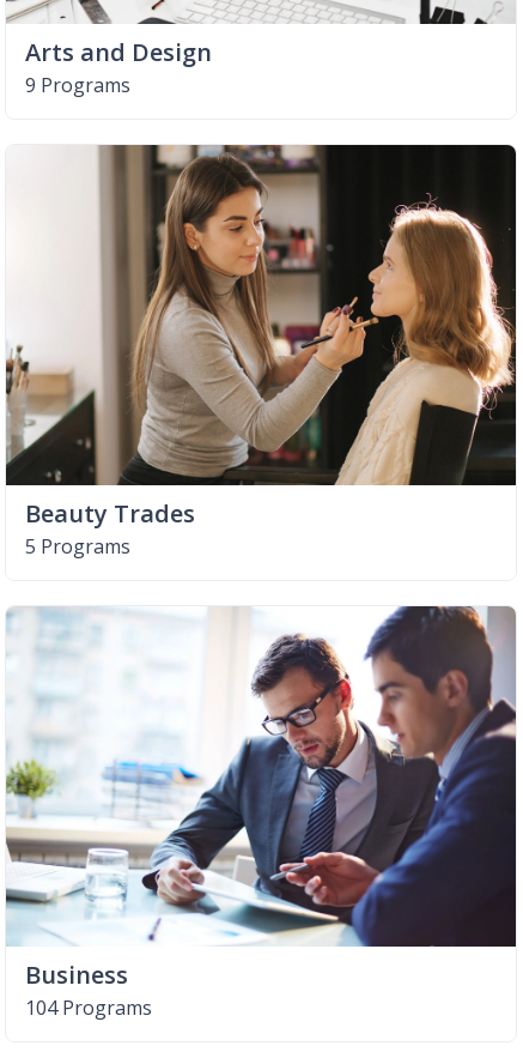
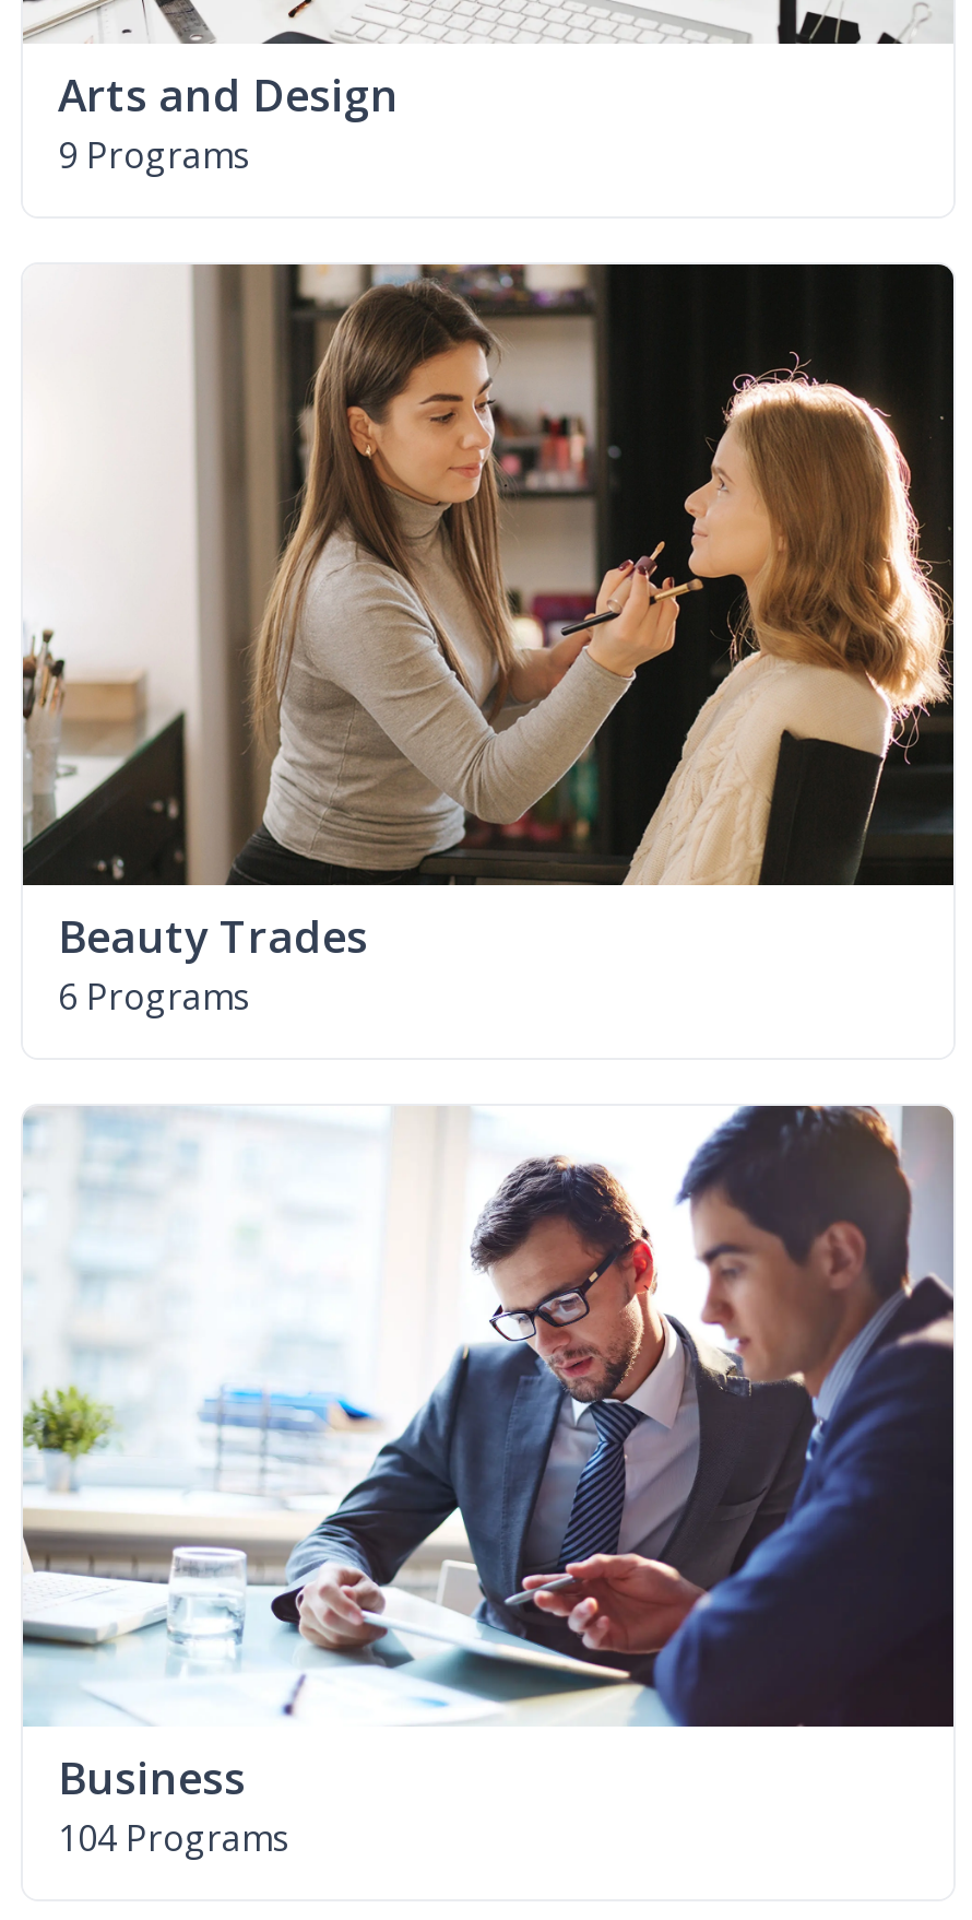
- 5 Programs
+ 6 Programs
